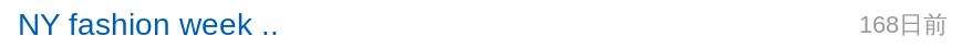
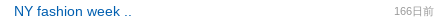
- 168日前
+ 166日前
